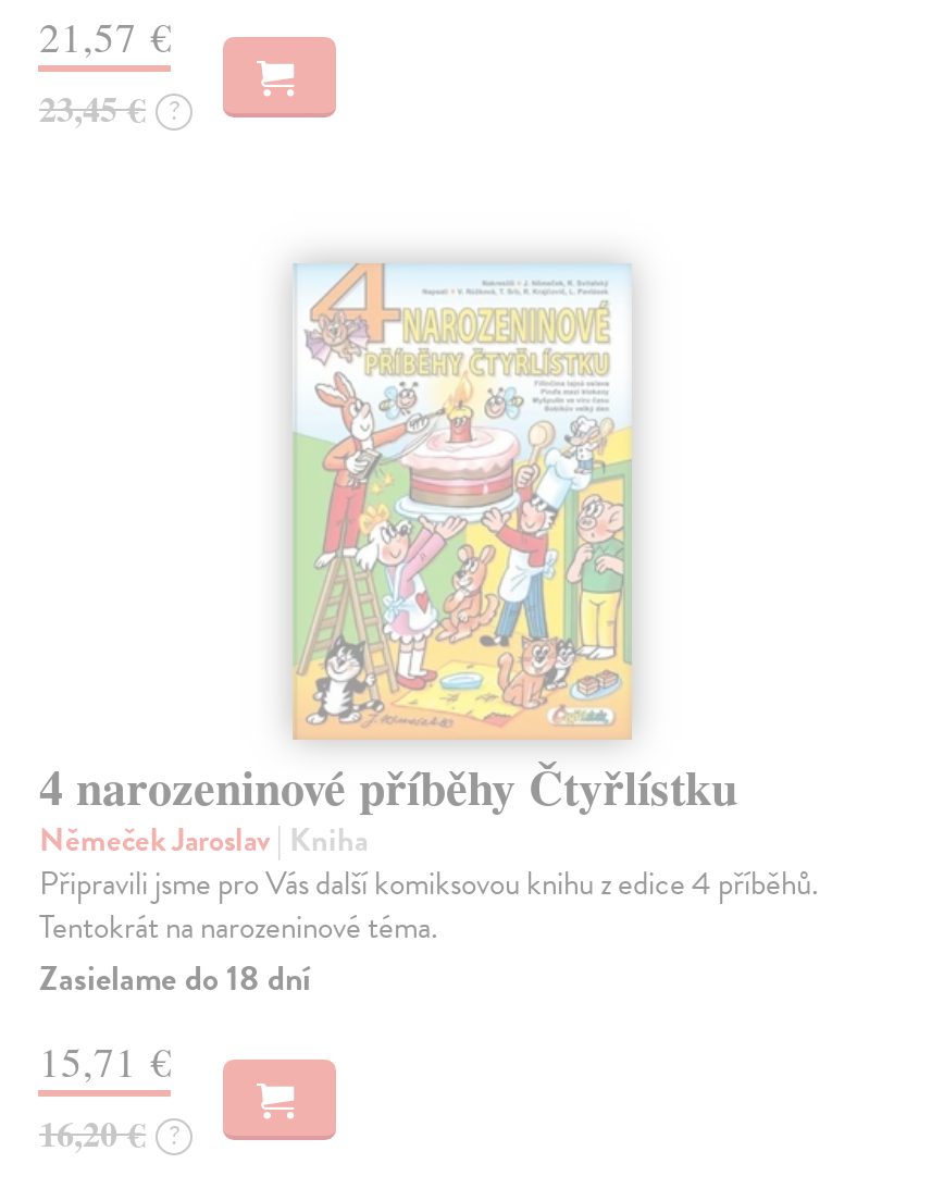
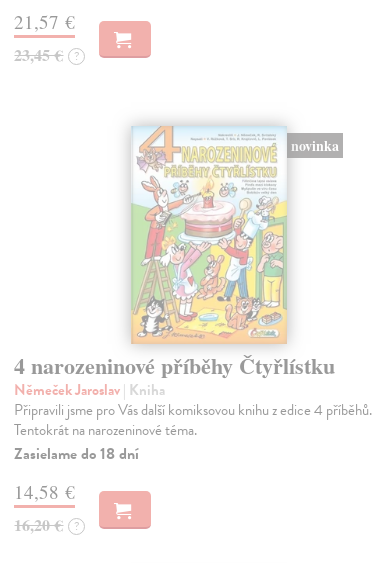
+ novinka

- 15,71 €
+ 14,58 €
